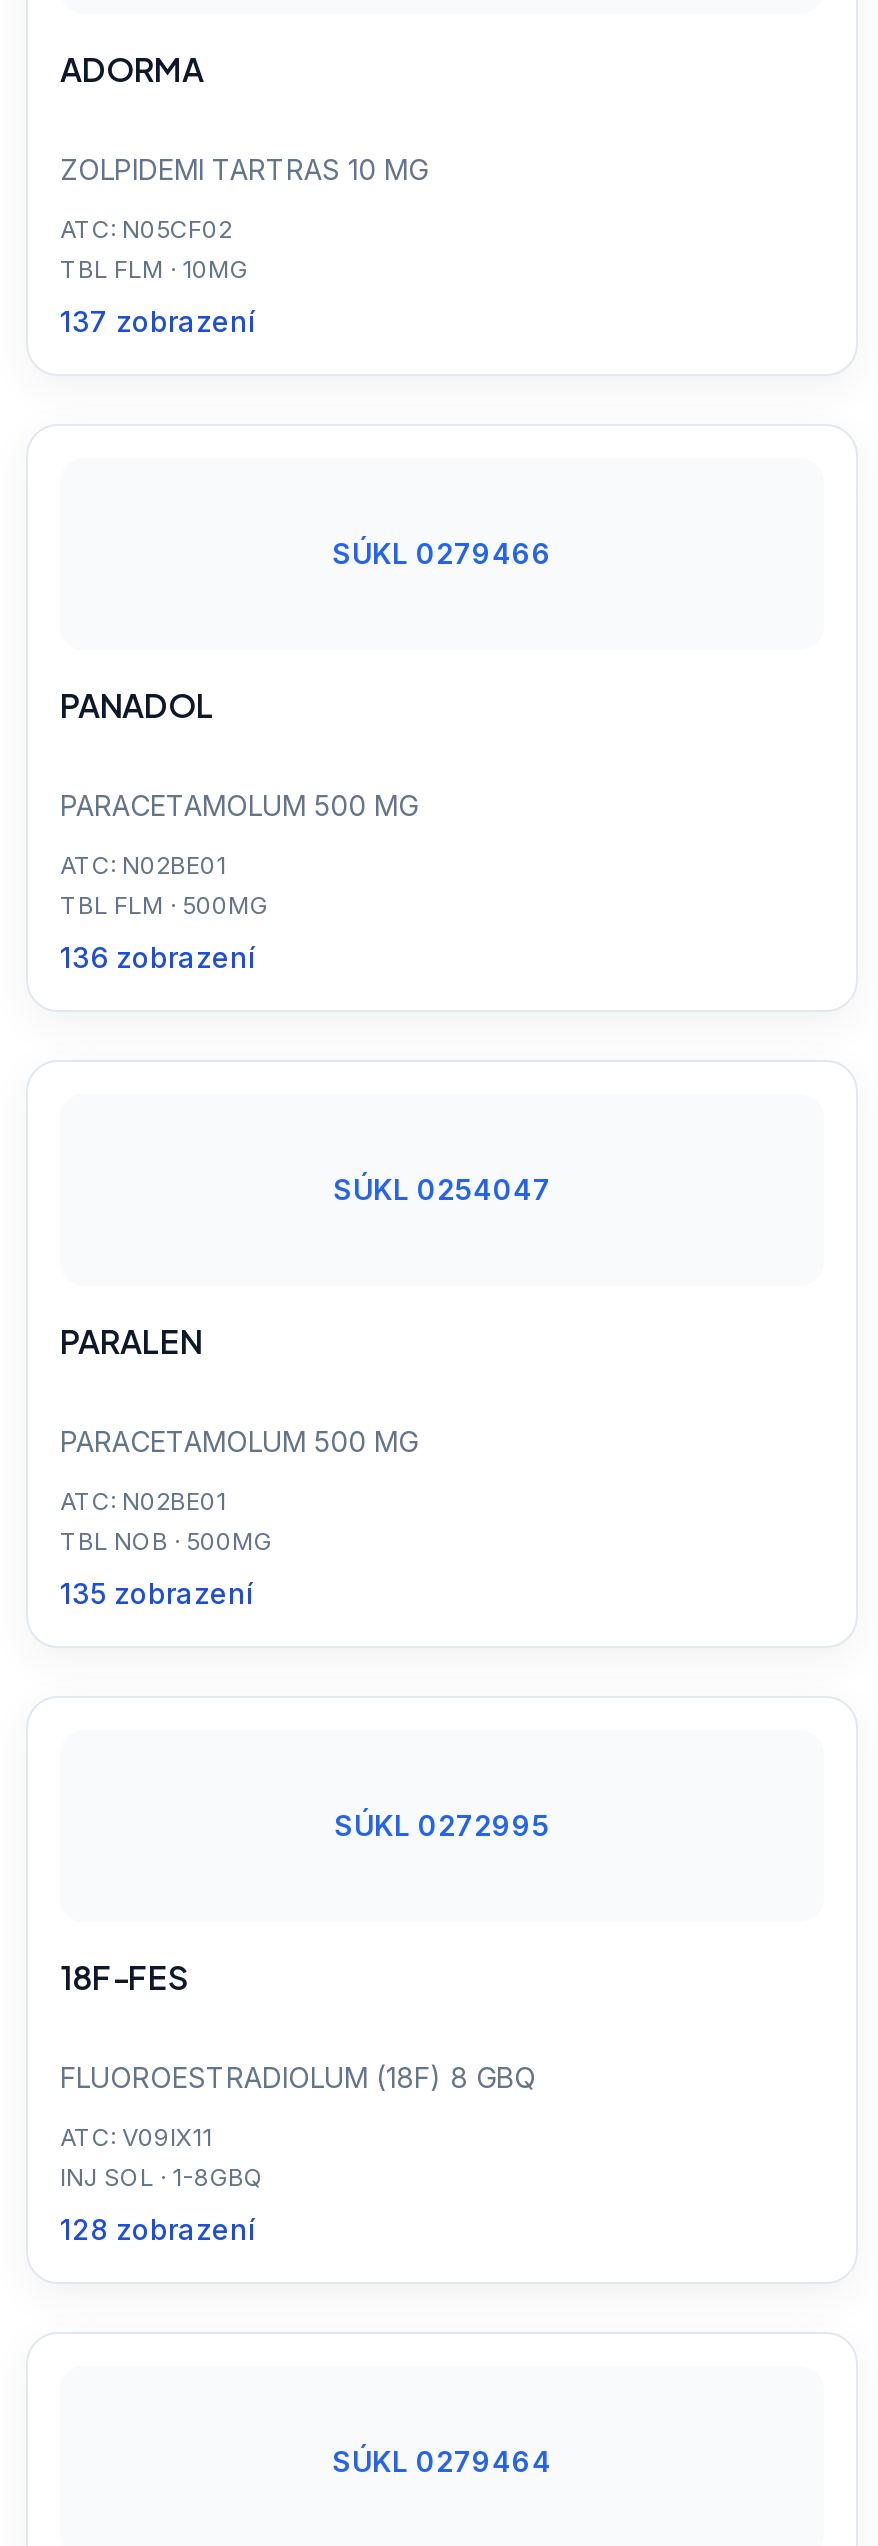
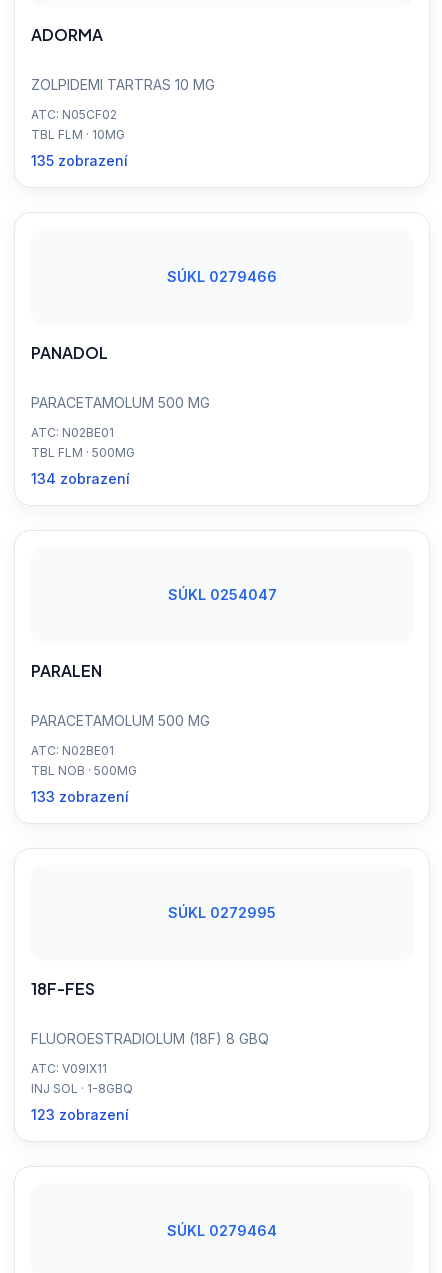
- 137 zobrazení
+ 135 zobrazení

- 136 zobrazení
+ 134 zobrazení

- 135 zobrazení
+ 133 zobrazení

- 128 zobrazení
+ 123 zobrazení
